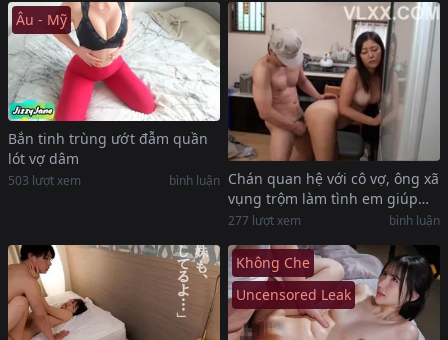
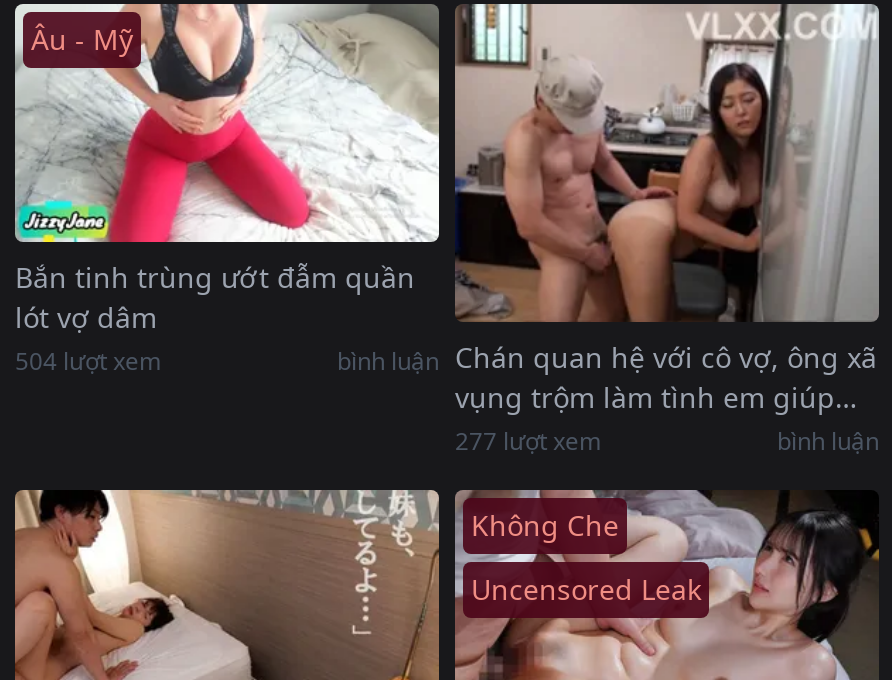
- 503 lượt xem
+ 504 lượt xem
